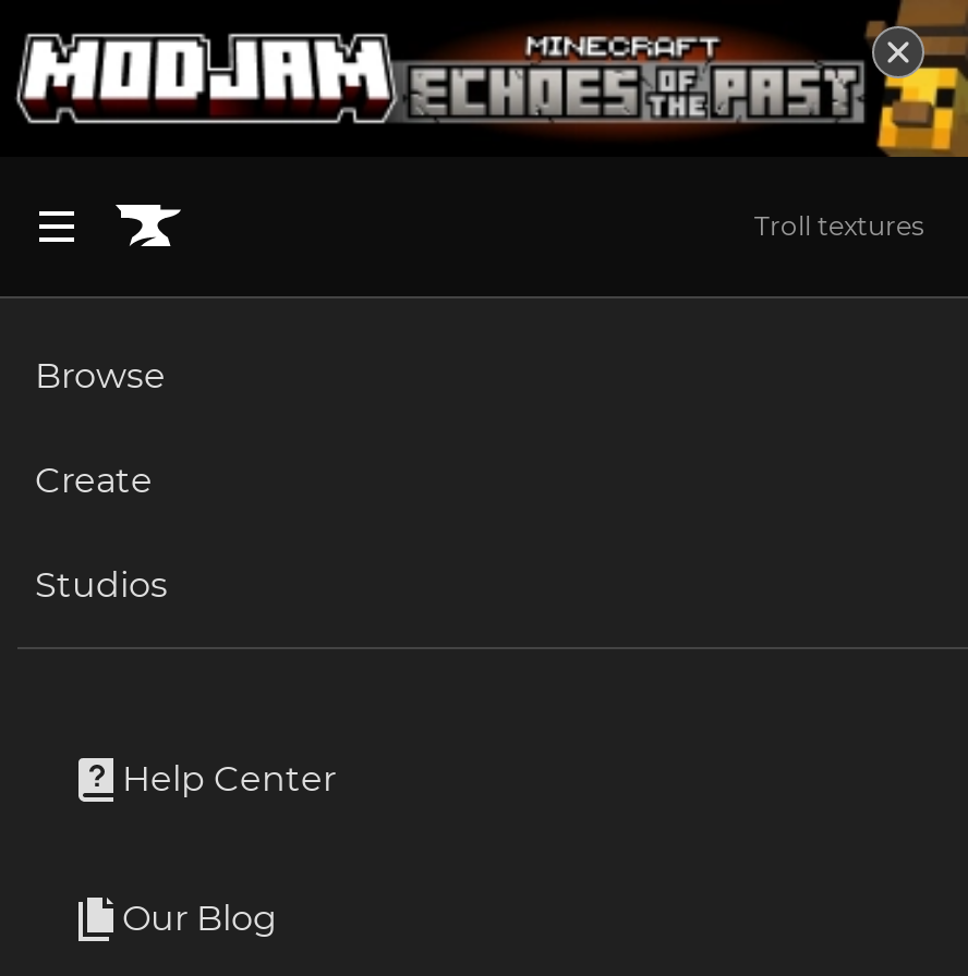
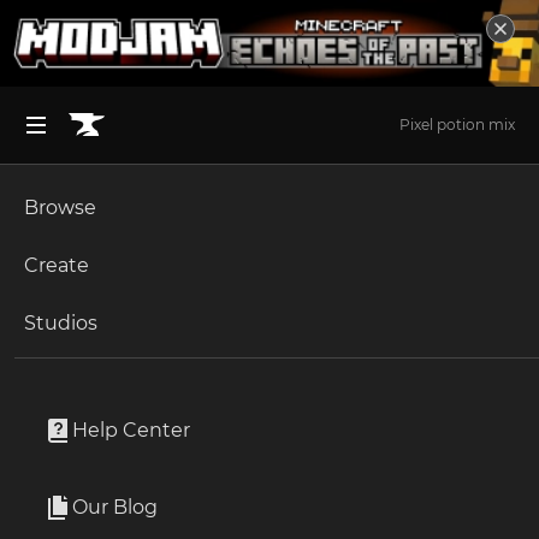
- Troll textures
+ Pixel potion mix
